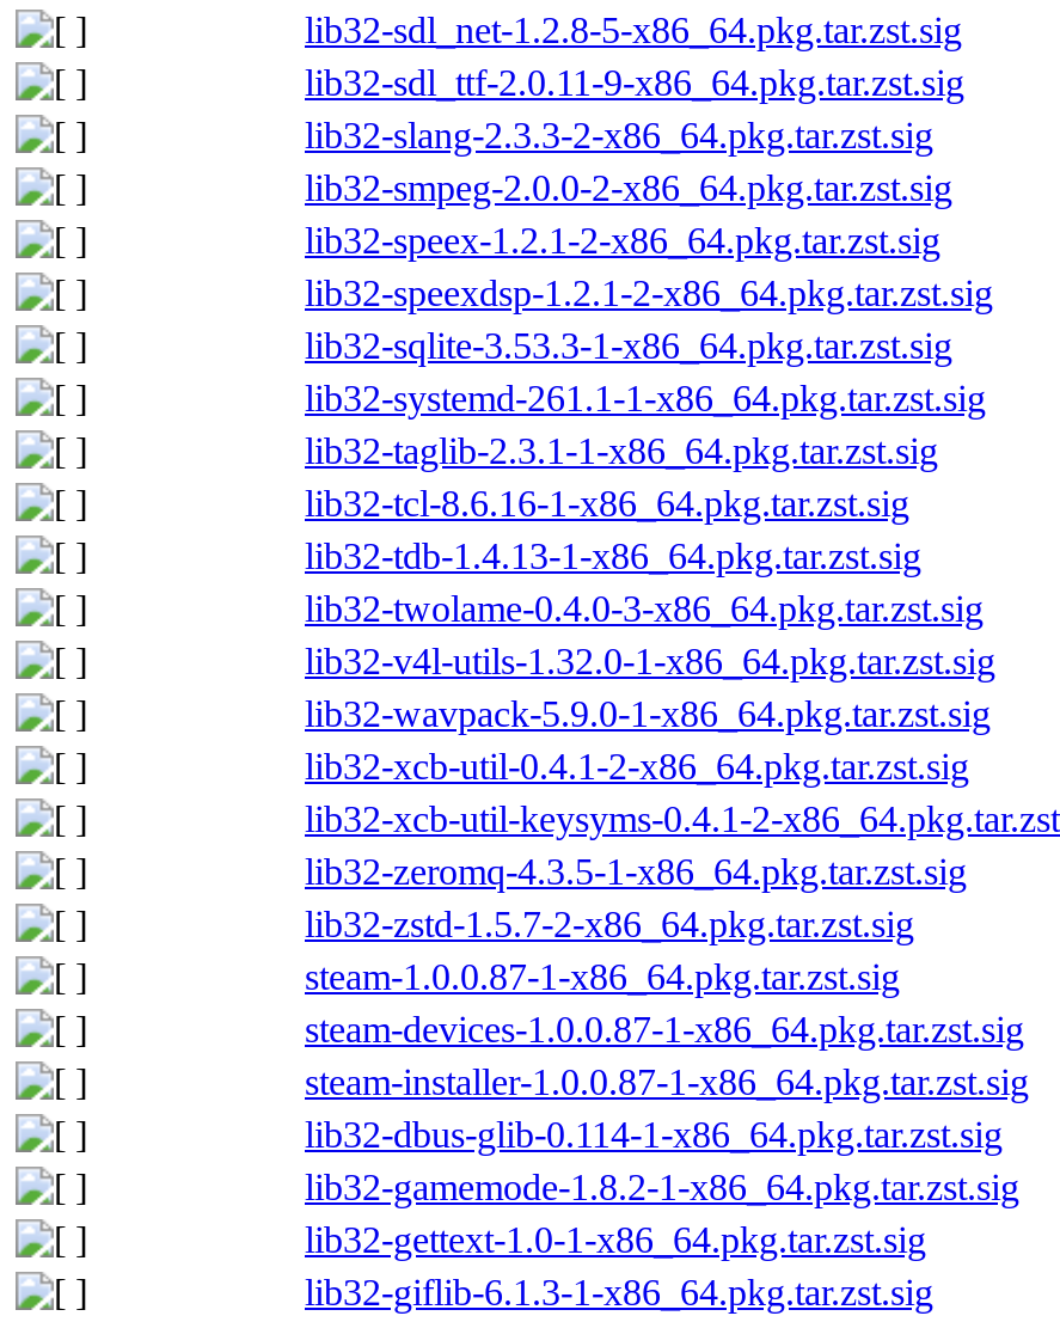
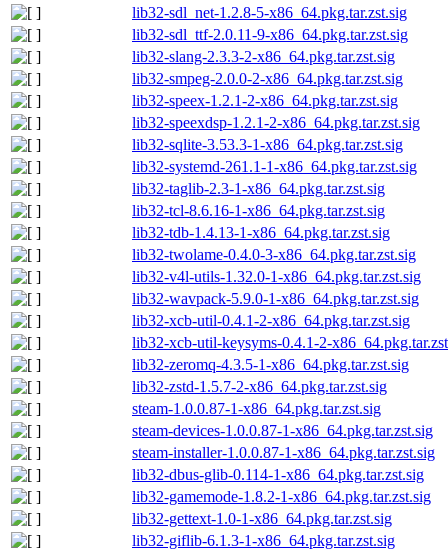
- lib32-taglib-2.3.1-1-x86_64.pkg.tar.zst.sig
+ lib32-taglib-2.3-1-x86_64.pkg.tar.zst.sig
